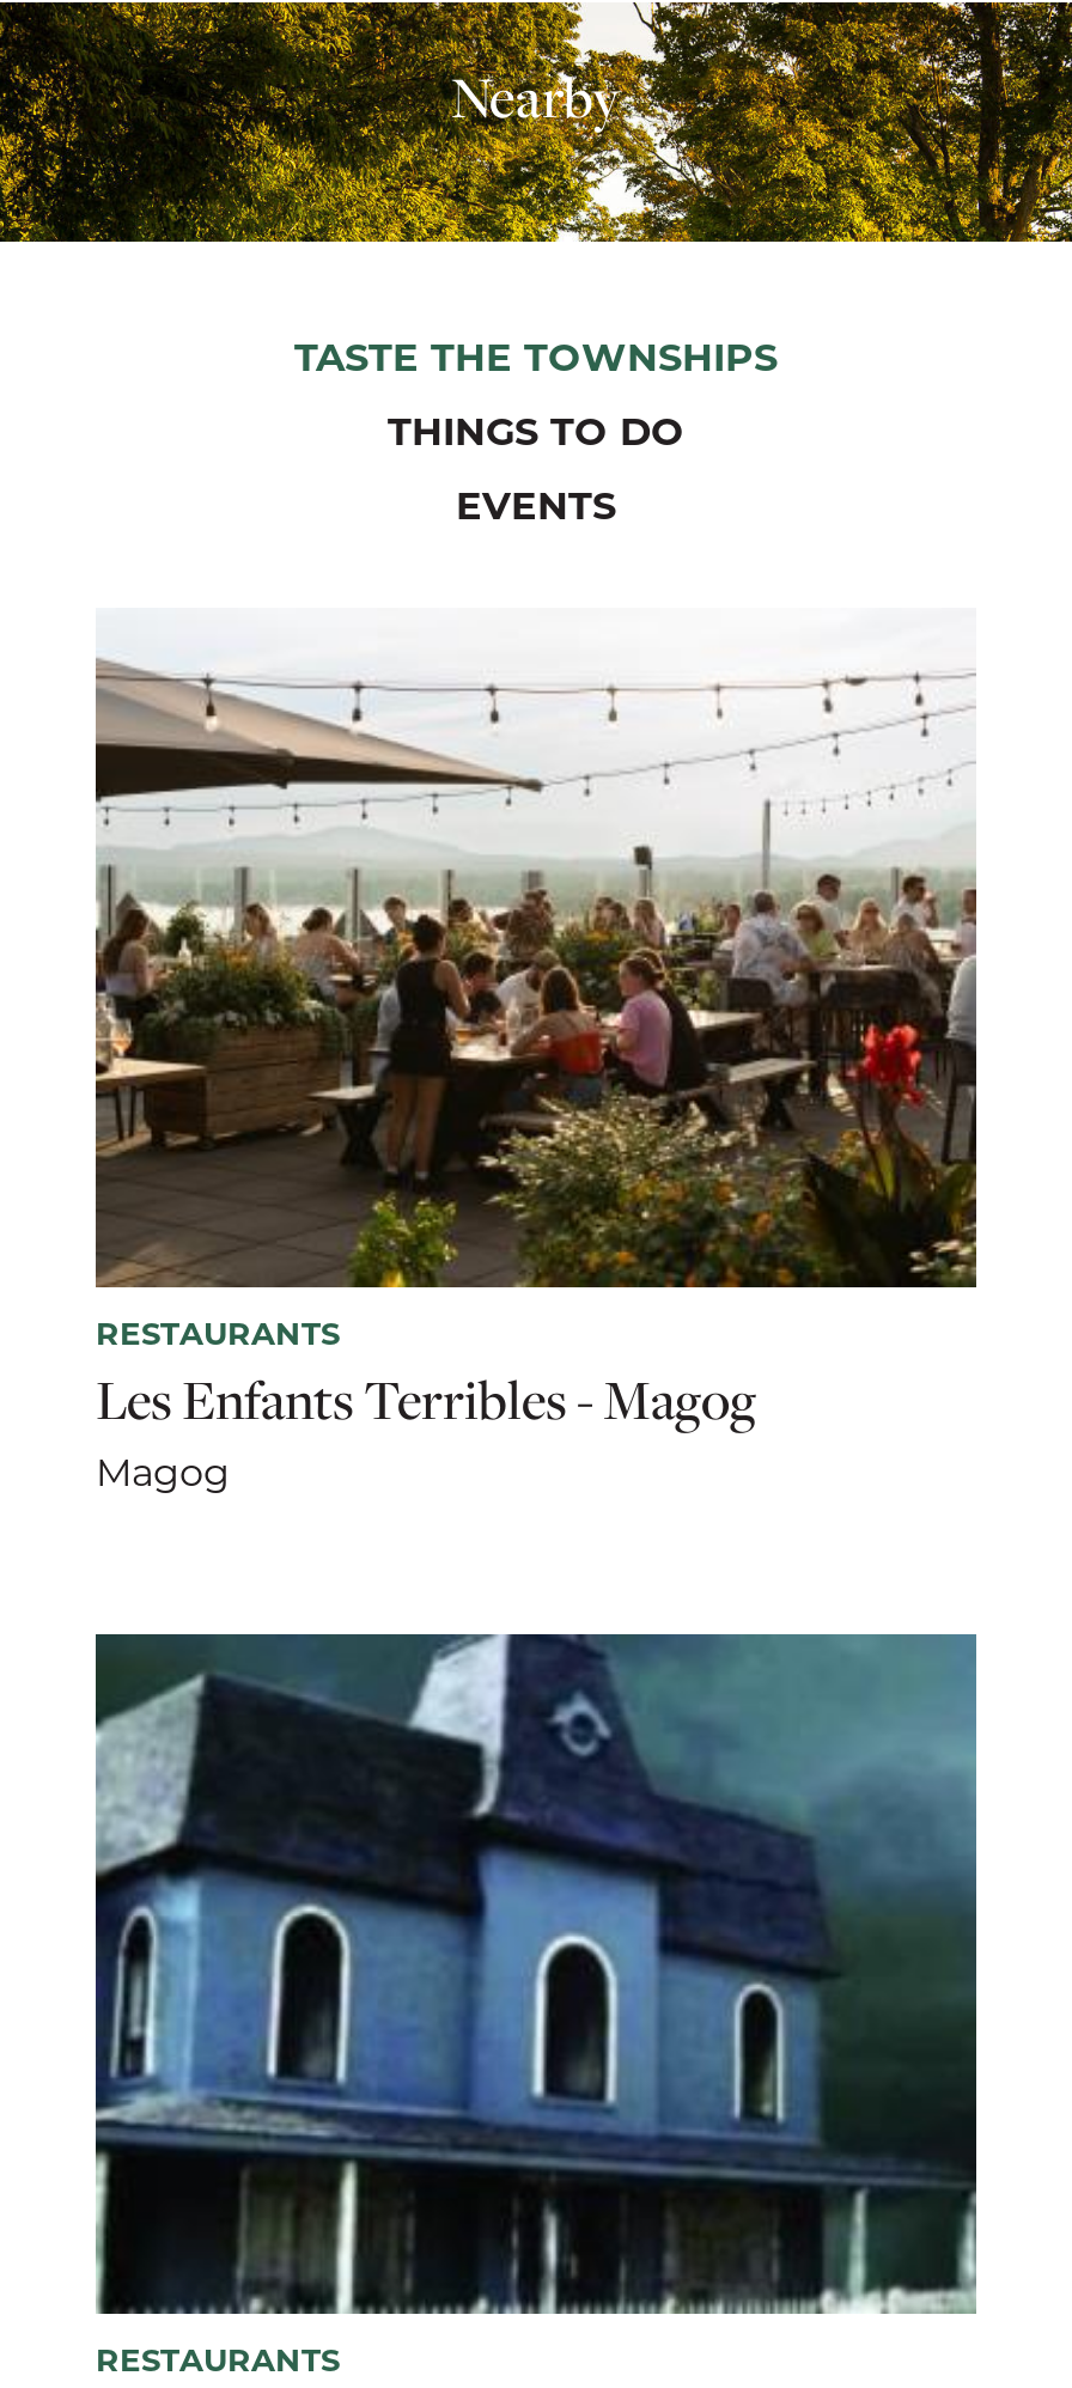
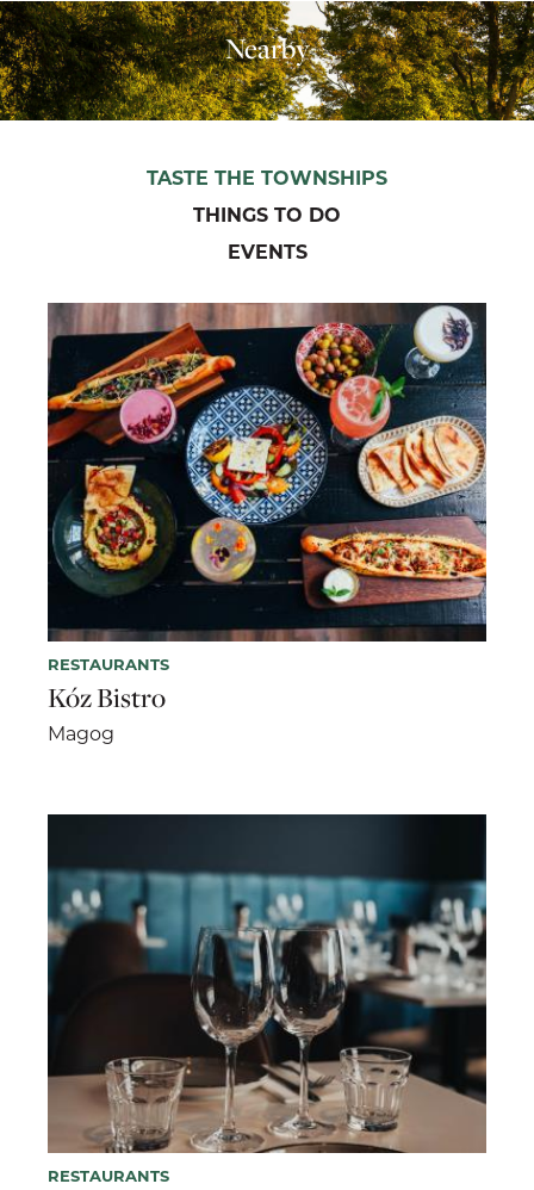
- [image]
- Les Enfants Terribles - Magog
+ [image]
+ Kóz Bistro

- [image]
+ [image]
